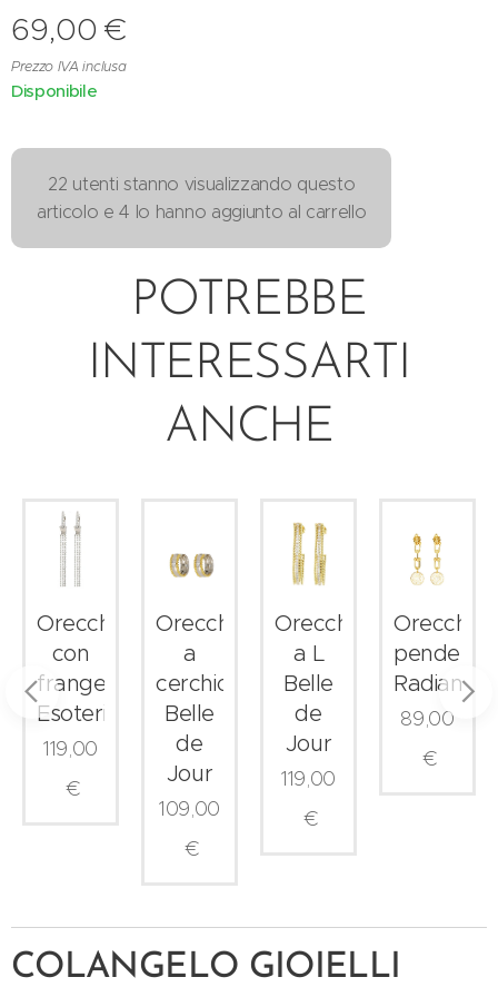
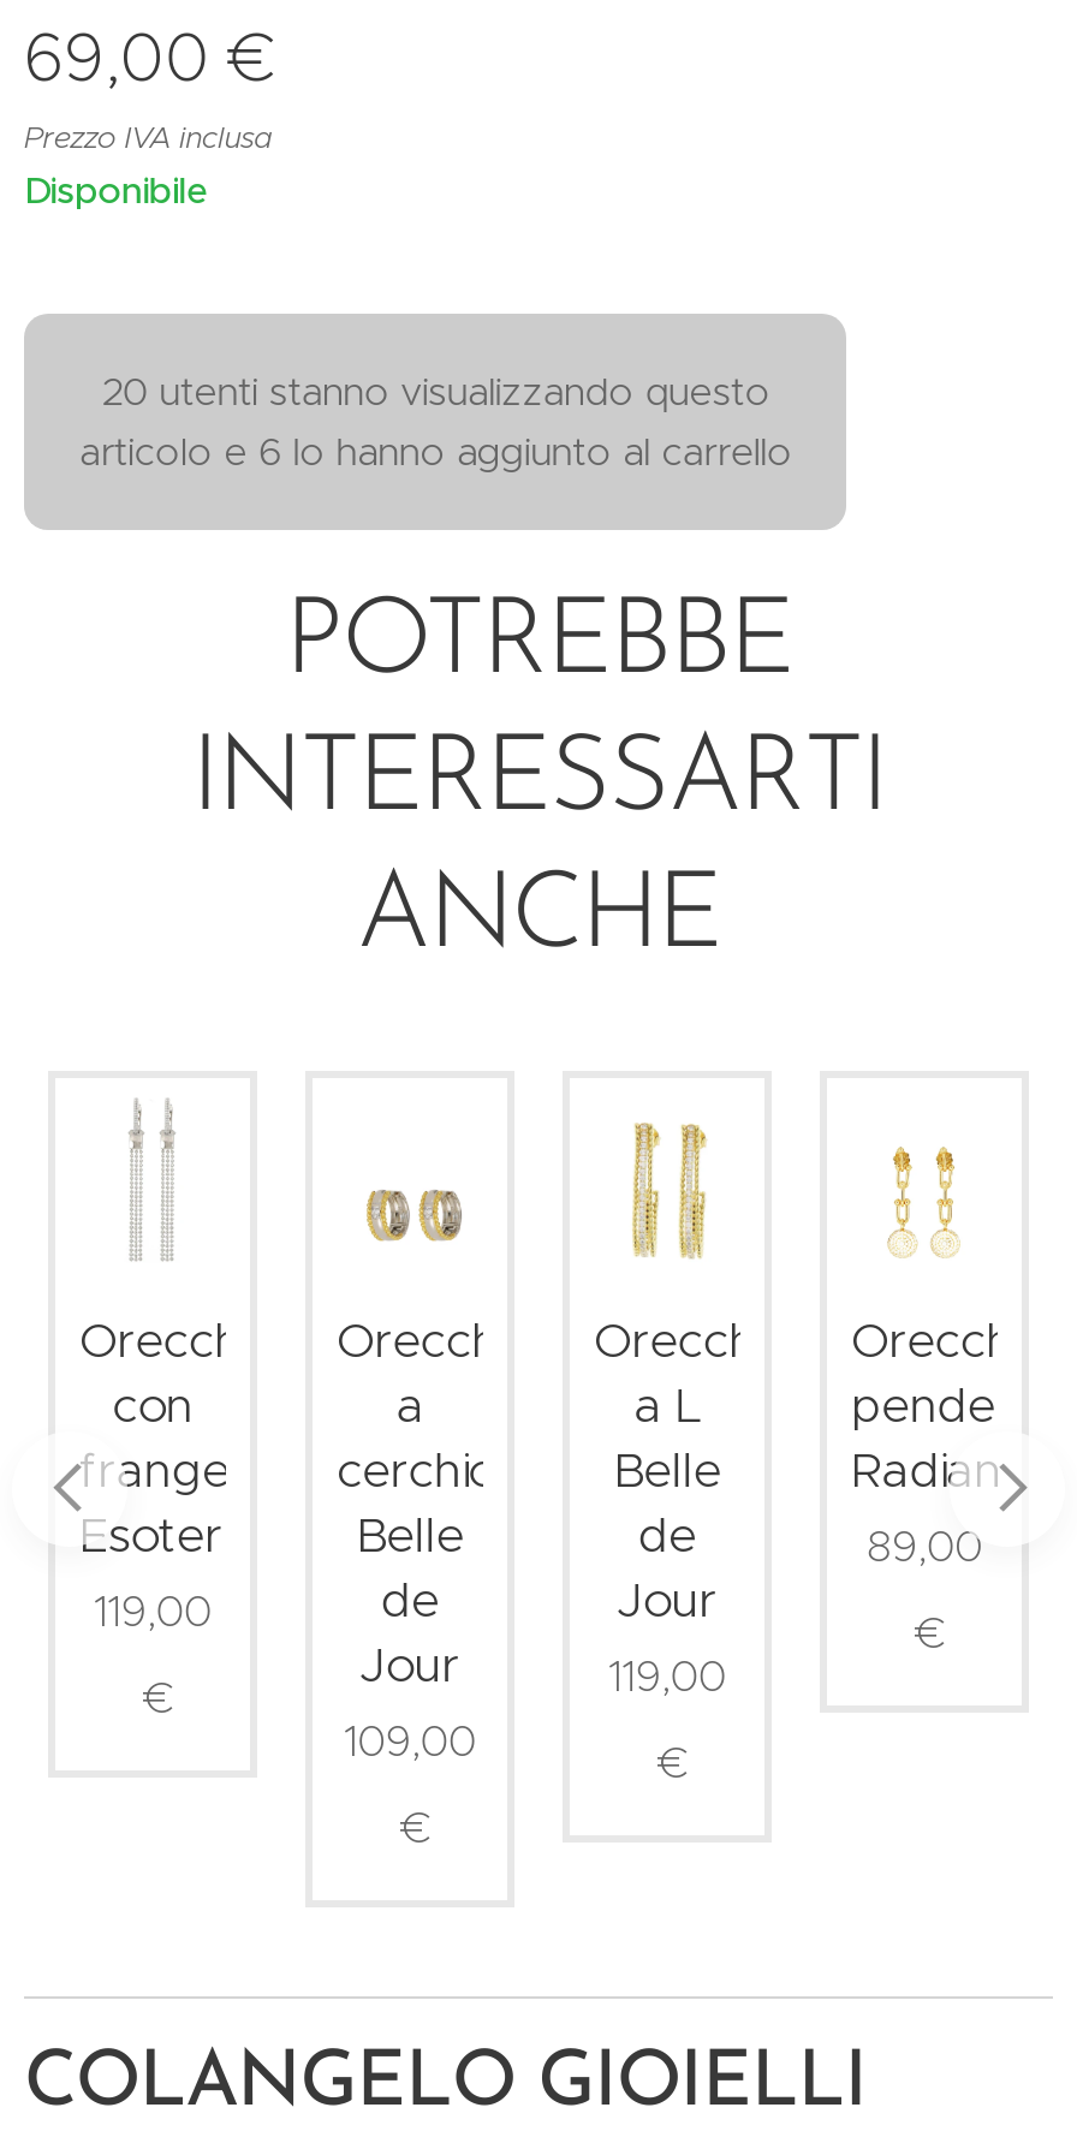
- 22 utenti stanno visualizzando questo
+ 20 utenti stanno visualizzando questo

- articolo e 4 lo hanno aggiunto al carrello
+ articolo e 6 lo hanno aggiunto al carrello
